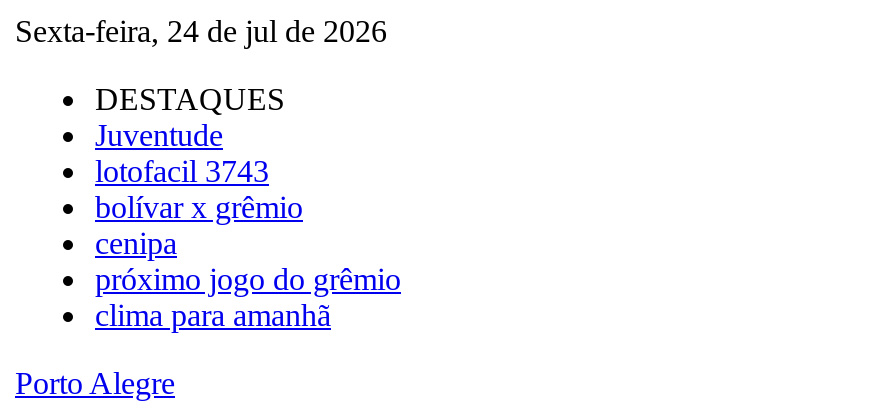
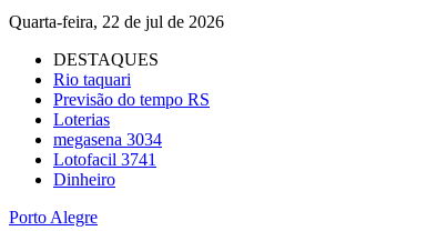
- Sexta-feira, 24 de jul de 2026
+ Quarta-feira, 22 de jul de 2026

- Juventude
- lotofacil 3743
- bolívar x grêmio
- cenipa
- próximo jogo do grêmio
- clima para amanhã
+ Rio taquari
+ Previsão do tempo RS
+ Loterias
+ megasena 3034
+ Lotofacil 3741
+ Dinheiro
